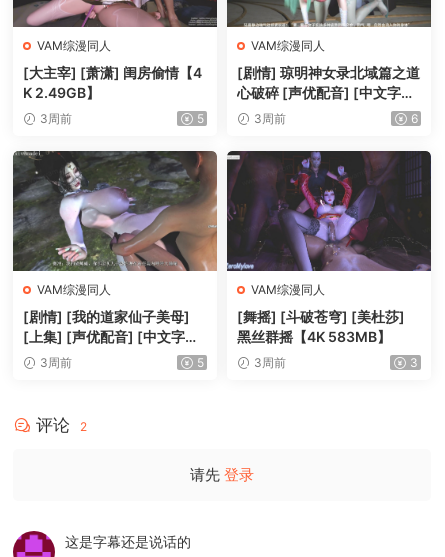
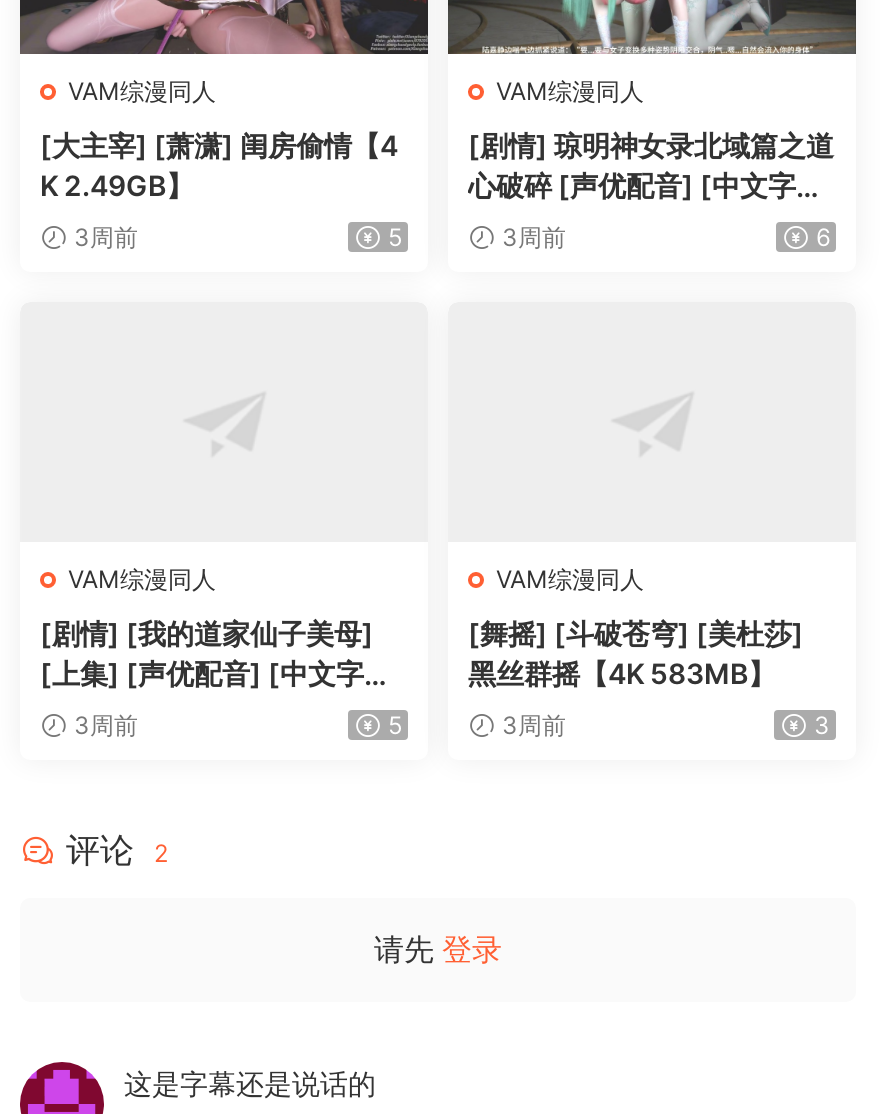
- [image]

- [image]
